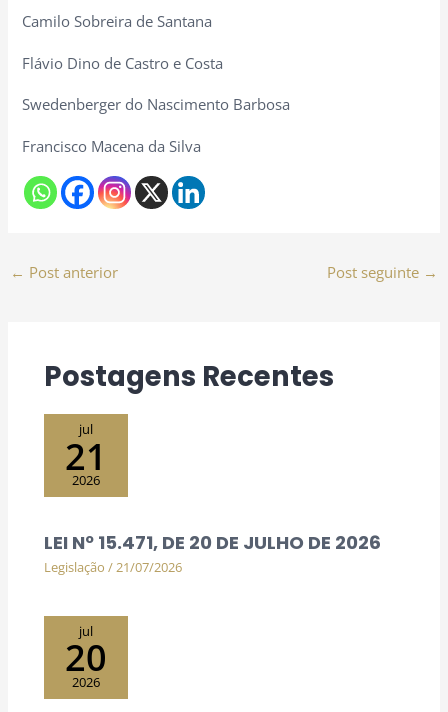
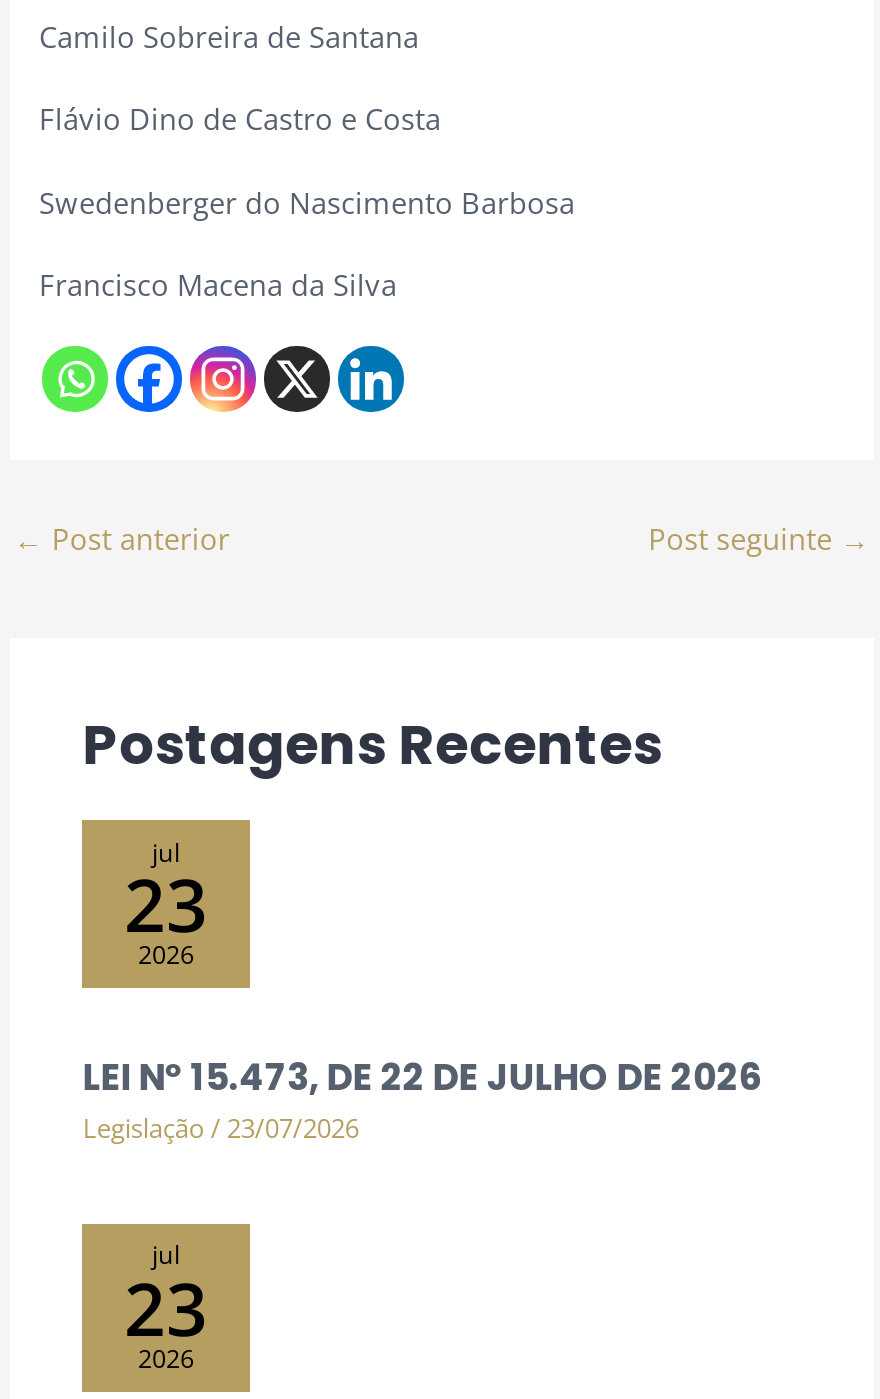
- 21
+ 23

- LEI Nº 15.471, DE 20 DE JULHO DE 2026
+ LEI Nº 15.473, DE 22 DE JULHO DE 2026

- Legislação / 21/07/2026
+ Legislação / 23/07/2026

- 20
+ 23
